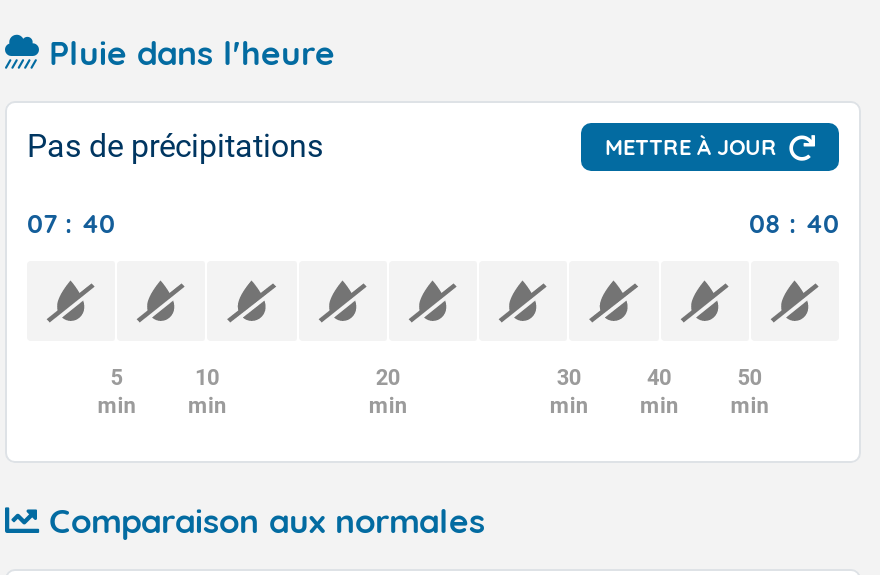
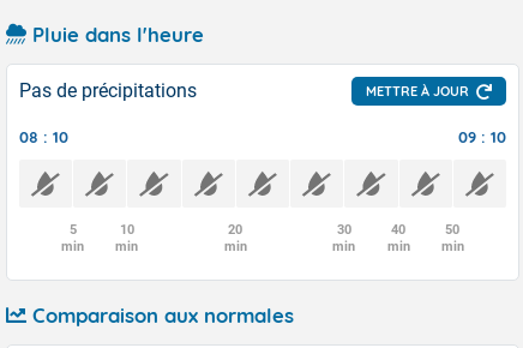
- 07 : 40
+ 08 : 10

- 08 : 40
+ 09 : 10
